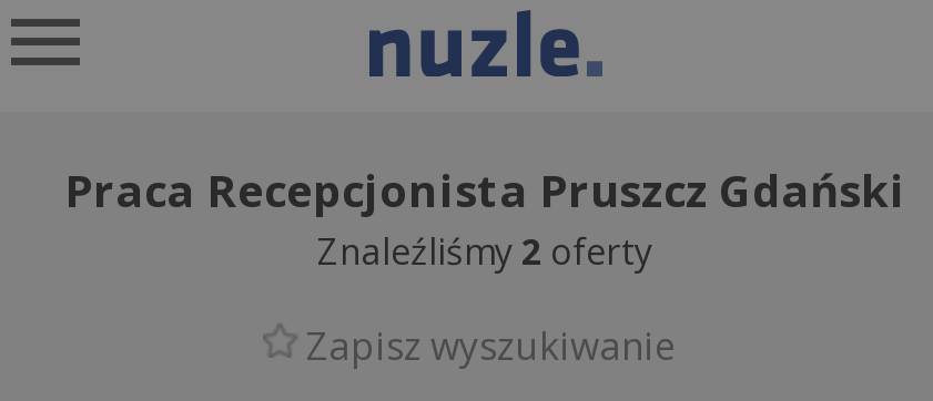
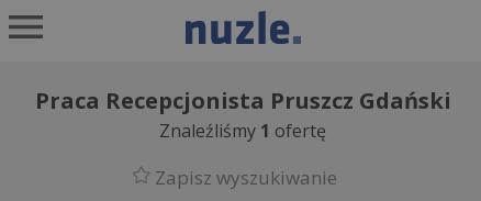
- Znaleźliśmy 2 oferty
+ Znaleźliśmy 1 ofertę
